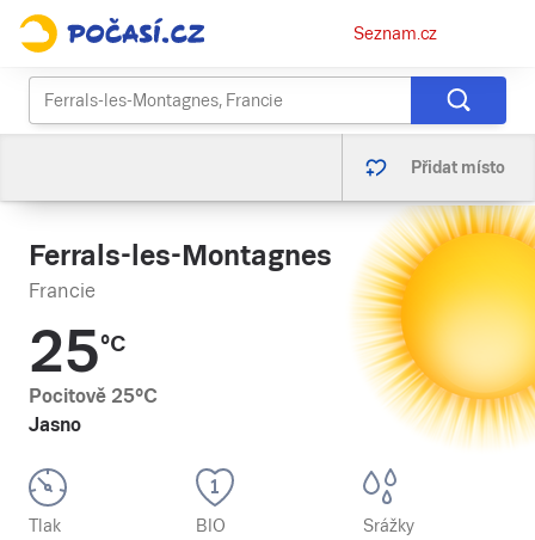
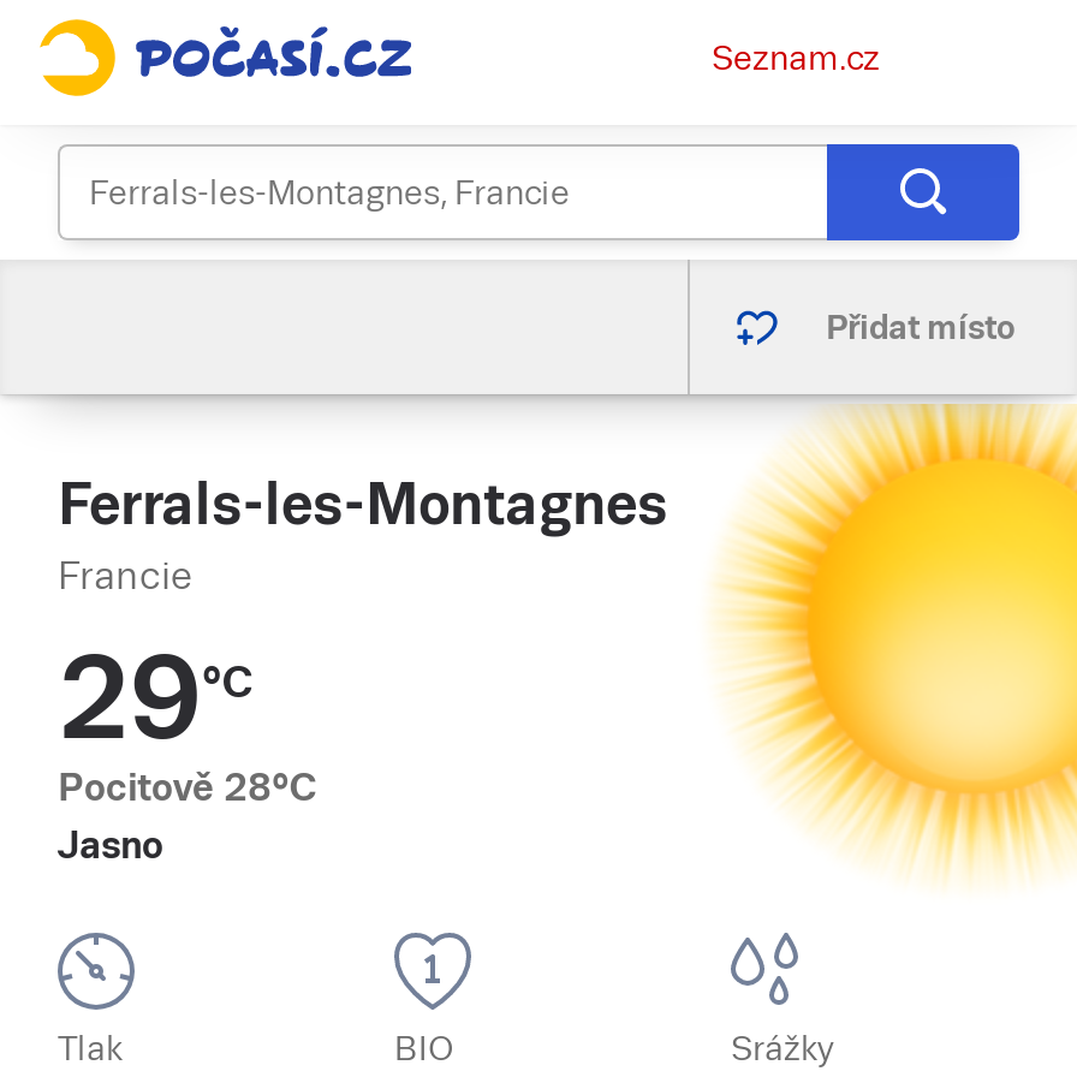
- 25°C
+ 29°C

- Pocitově 25°C
+ Pocitově 28°C
